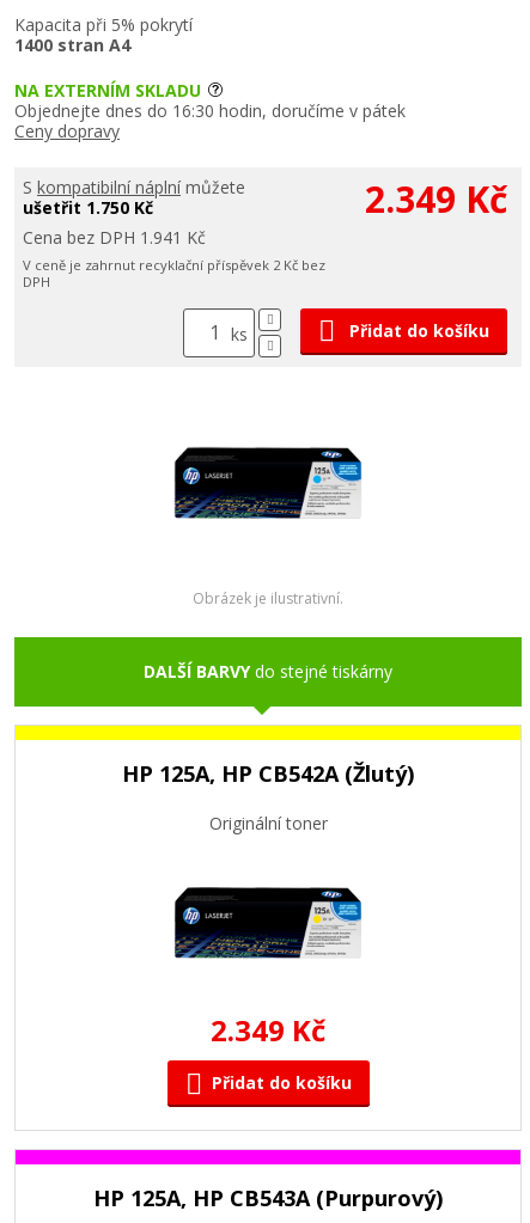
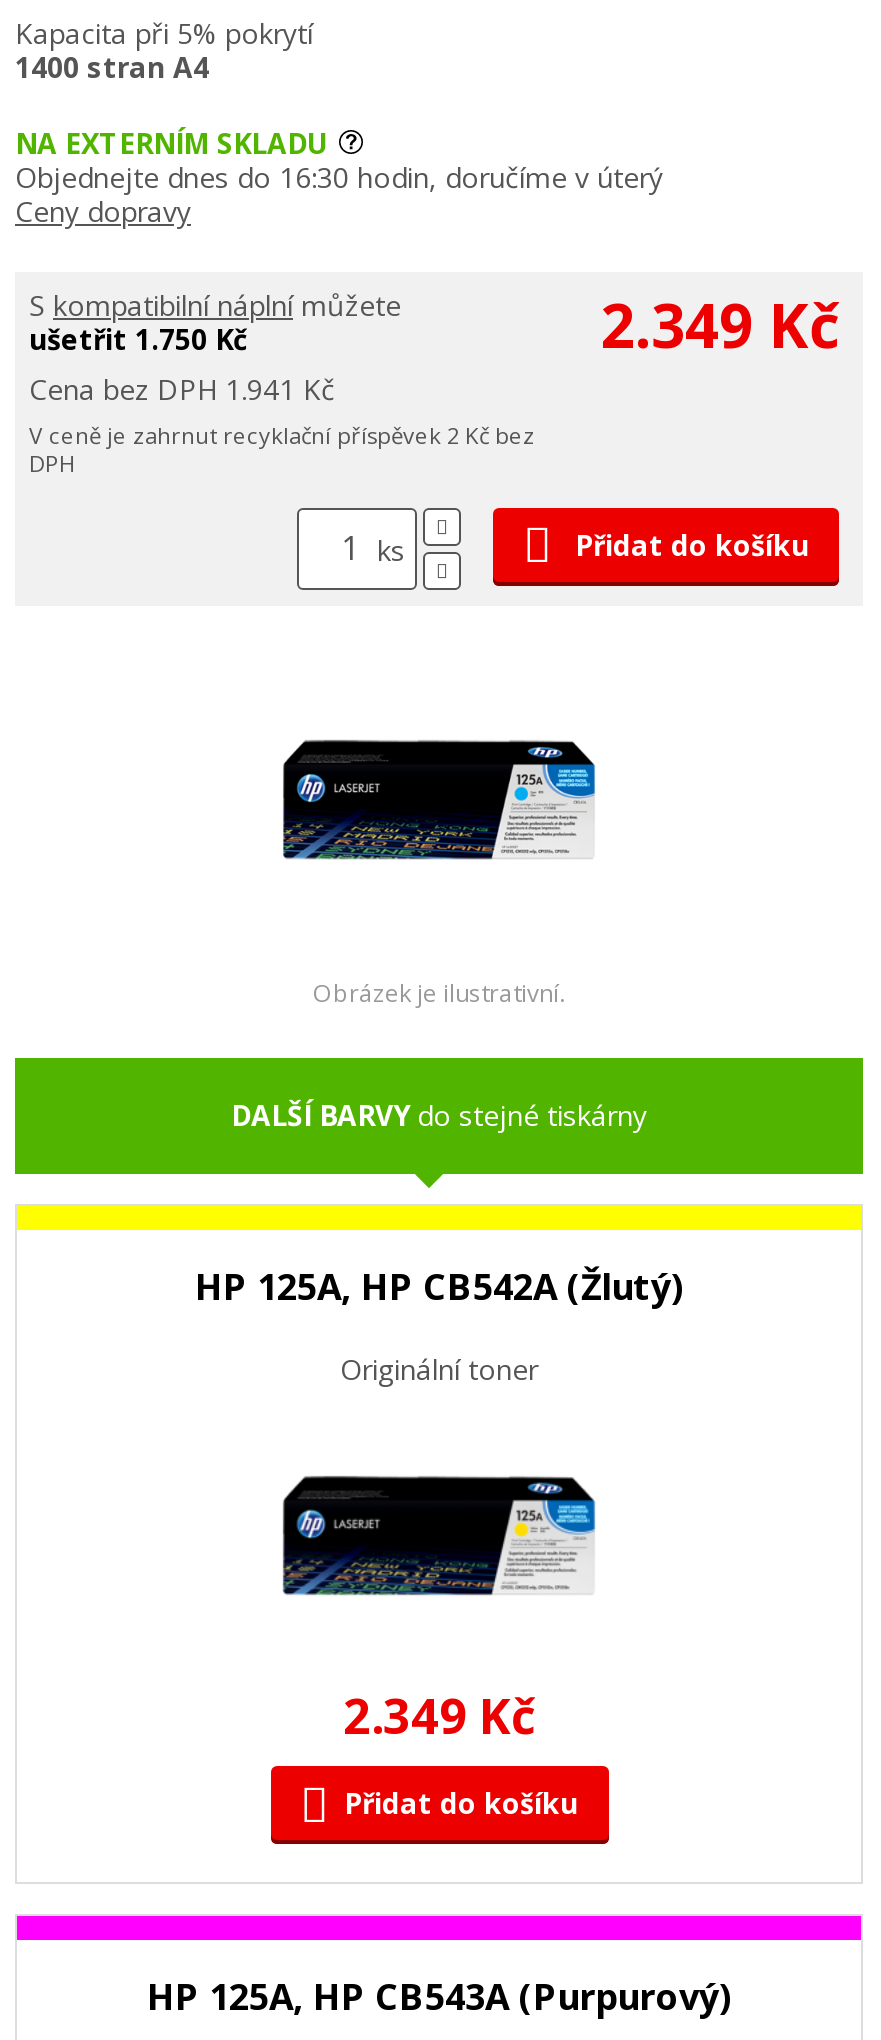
- Objednejte dnes do 16:30 hodin, doručíme v pátek
+ Objednejte dnes do 16:30 hodin, doručíme v úterý
